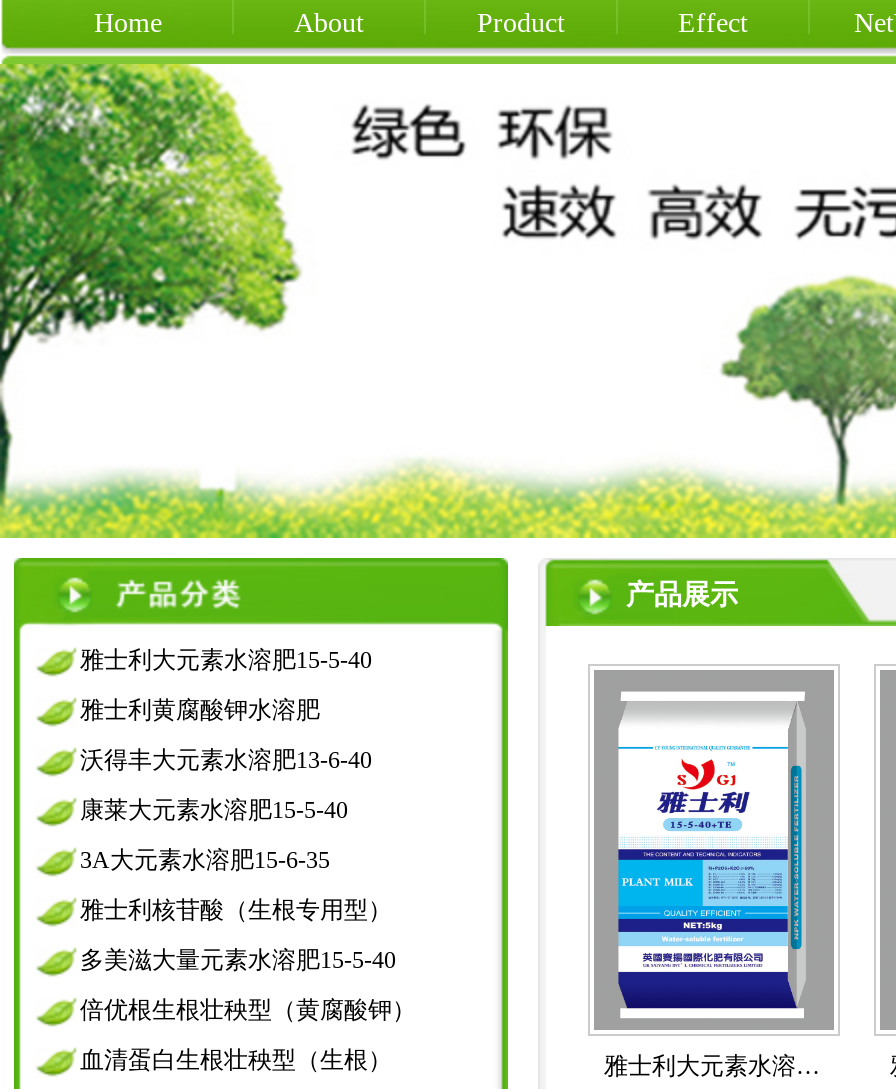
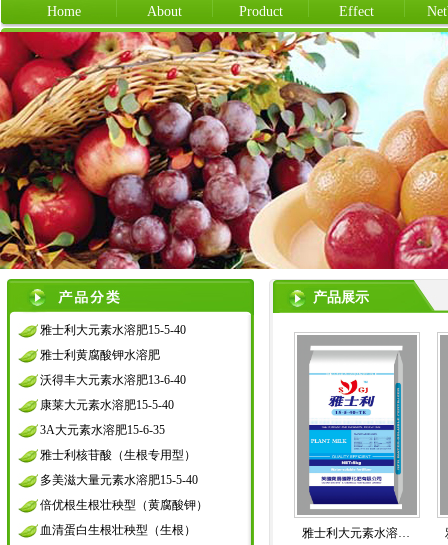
- [image]
+ [image]
